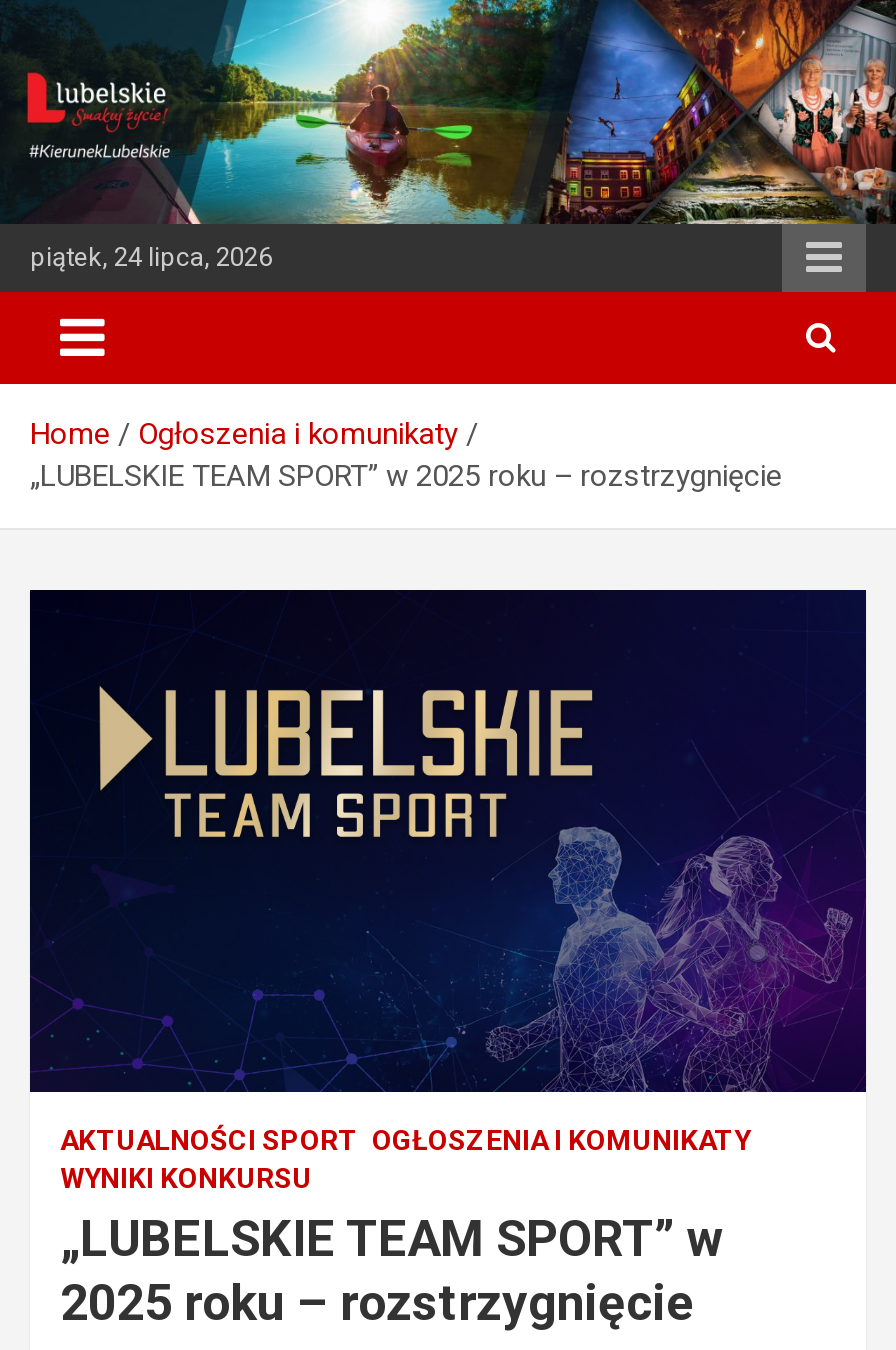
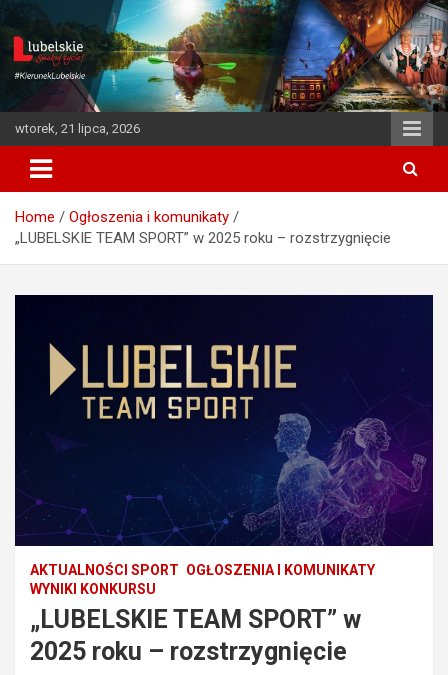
- piątek, 24 lipca, 2026
+ wtorek, 21 lipca, 2026
